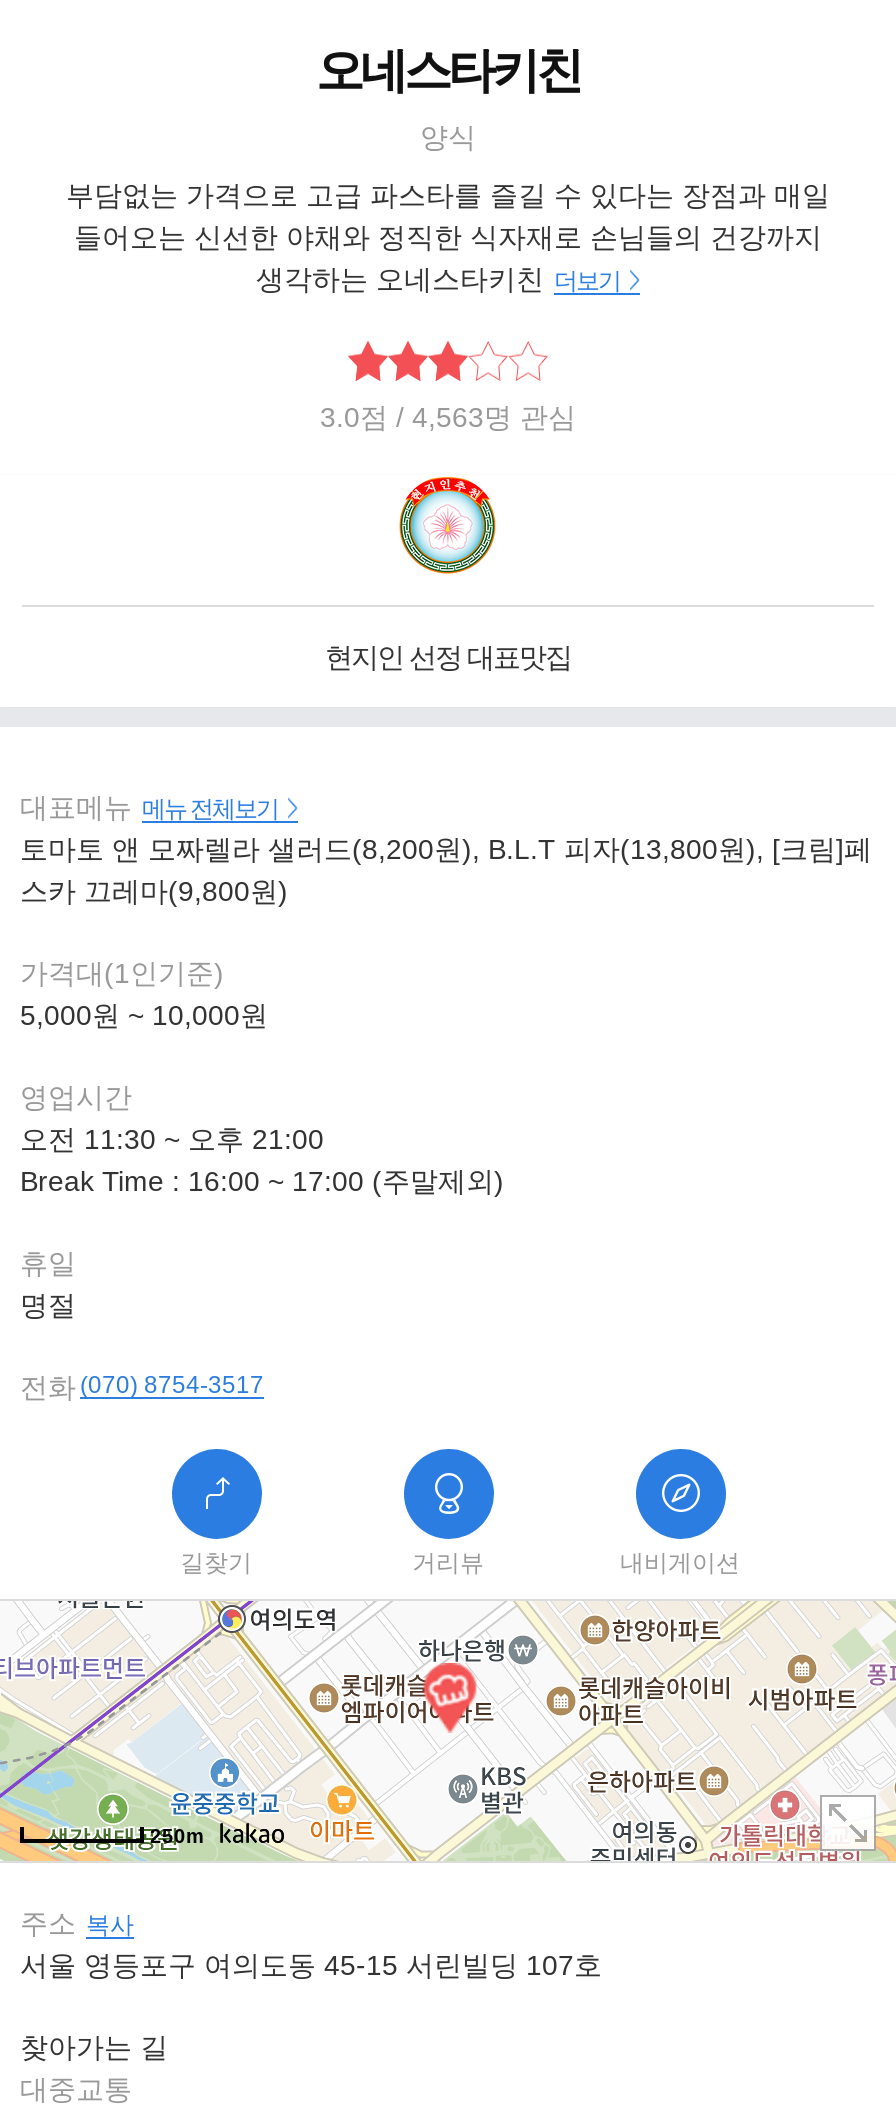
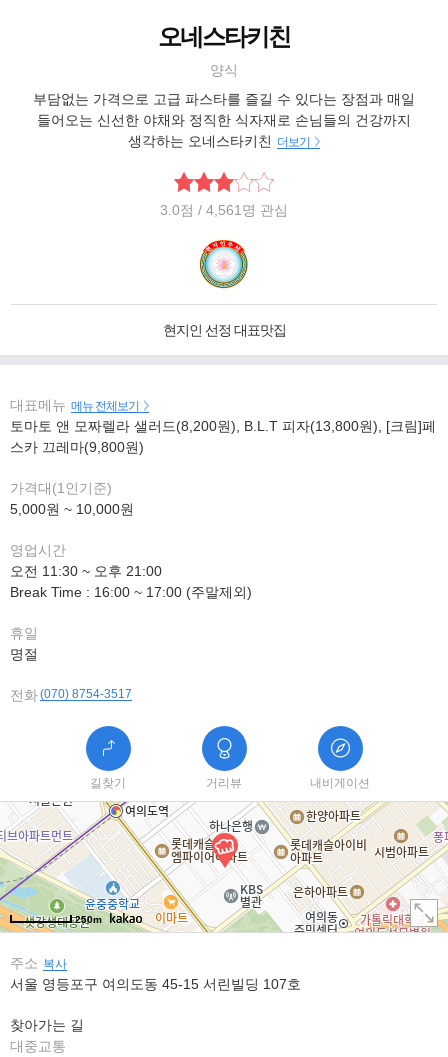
- 3.0점 / 4,563명 관심
+ 3.0점 / 4,561명 관심
